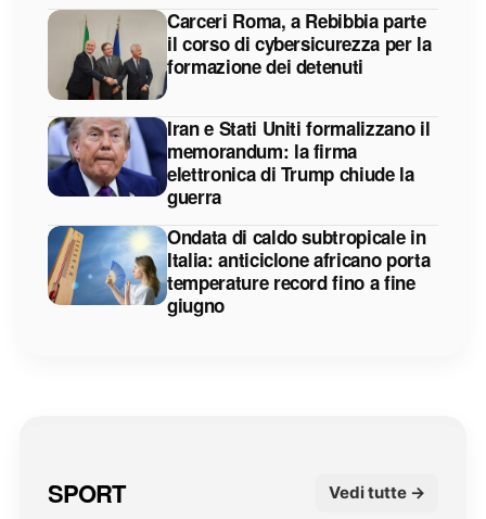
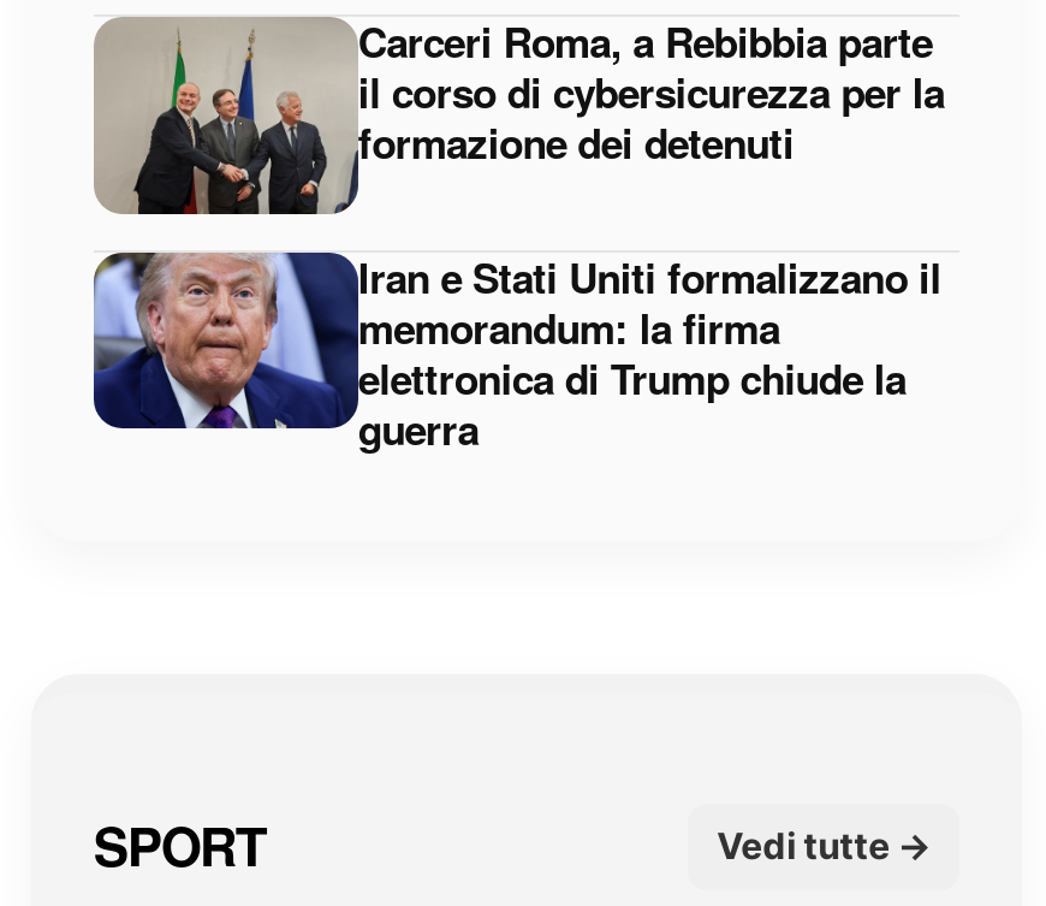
- [image]
- Ondata di caldo subtropicale in
- Italia: anticiclone africano porta
- temperature record fino a fine
- giugno
